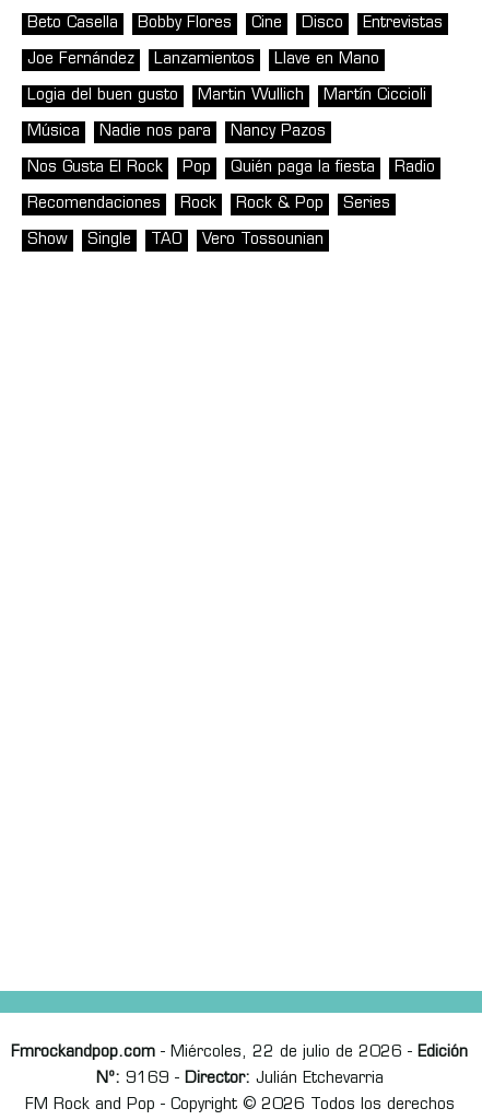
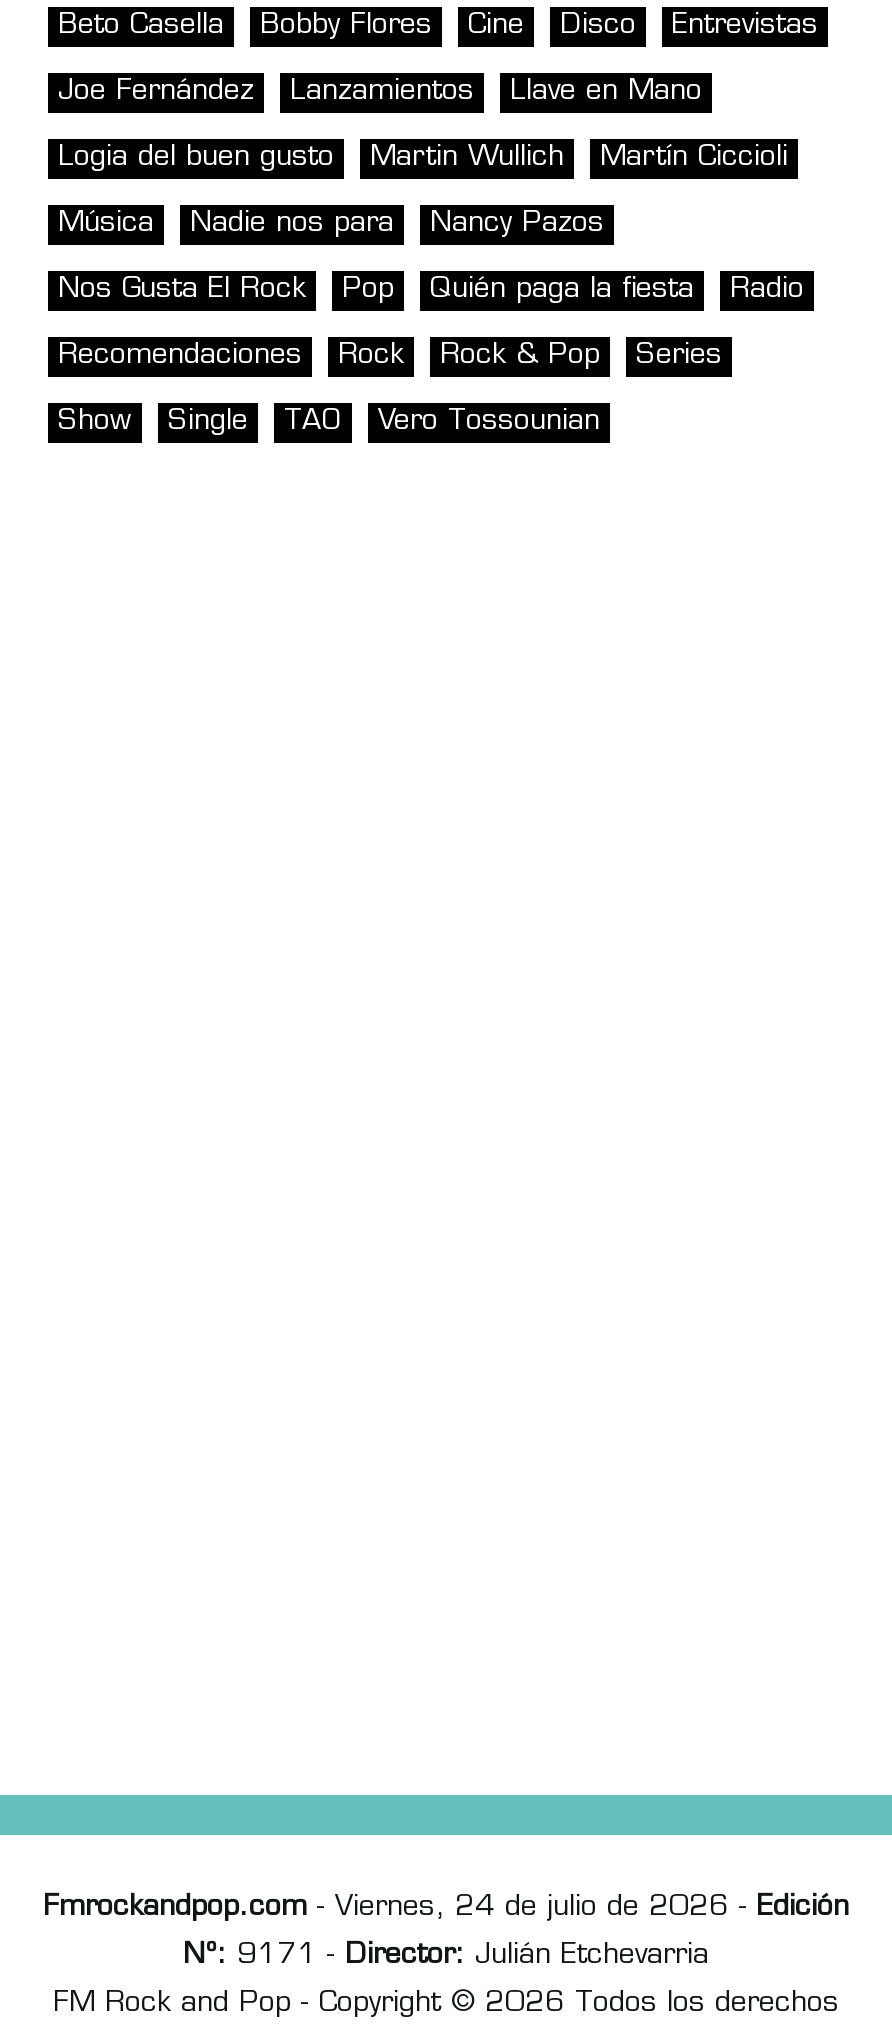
- Fmrockandpop.com - Miércoles, 22 de julio de 2026 - Edición
+ Fmrockandpop.com - Viernes, 24 de julio de 2026 - Edición

- Nº: 9169 - Director: Julián Etchevarria
+ Nº: 9171 - Director: Julián Etchevarria
